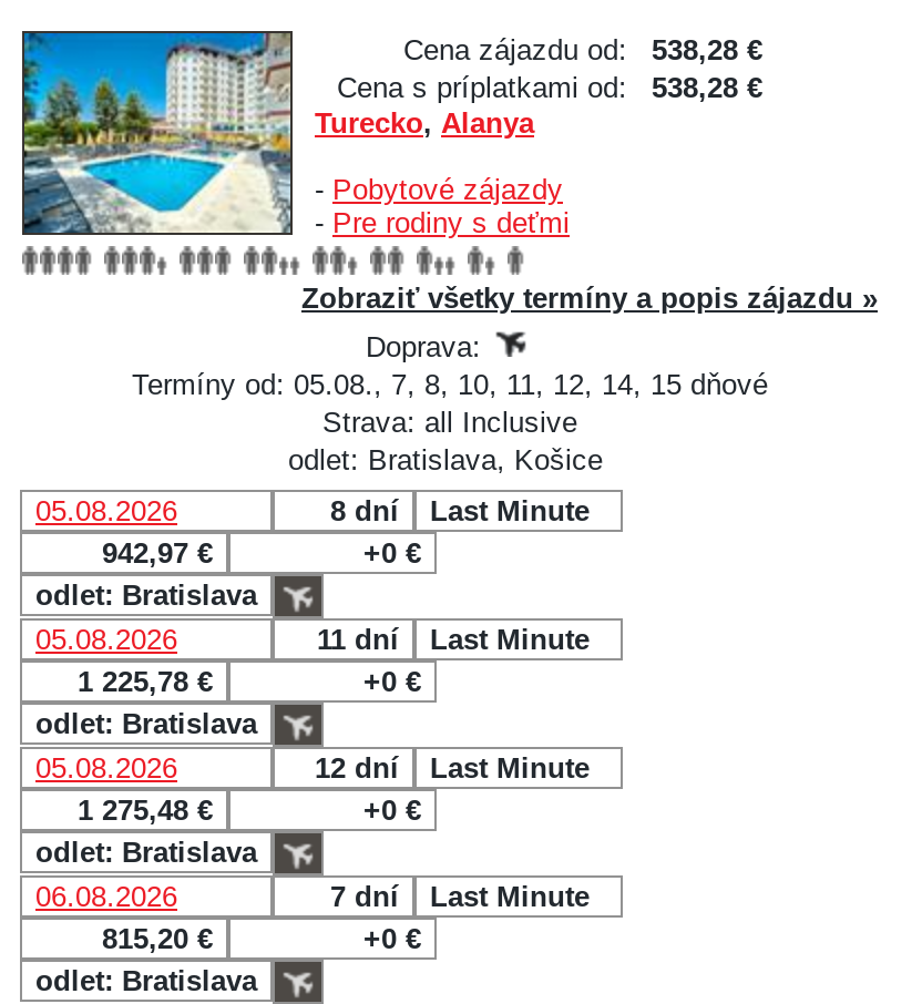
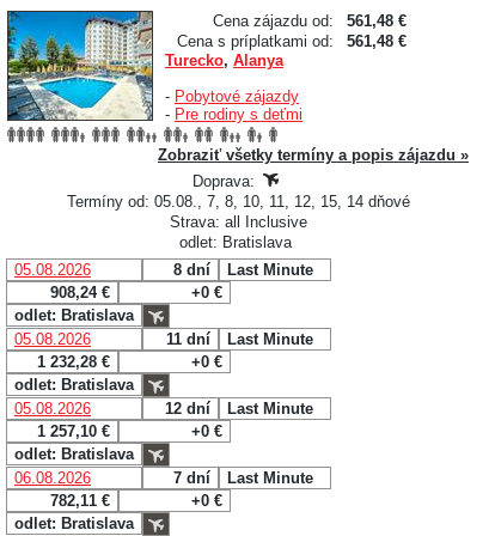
- Cena zájazdu od: 538,28 €
+ Cena zájazdu od: 561,48 €

- Cena s príplatkami od: 538,28 €
+ Cena s príplatkami od: 561,48 €

- Termíny od: 05.08., 7, 8, 10, 11, 12, 14, 15 dňové
+ Termíny od: 05.08., 7, 8, 10, 11, 12, 15, 14 dňové

- odlet: Bratislava, Košice
+ odlet: Bratislava

- 942,97 €
+ 908,24 €

- 1 225,78 €
+ 1 232,28 €

- 1 275,48 €
+ 1 257,10 €

- 815,20 €
+ 782,11 €
